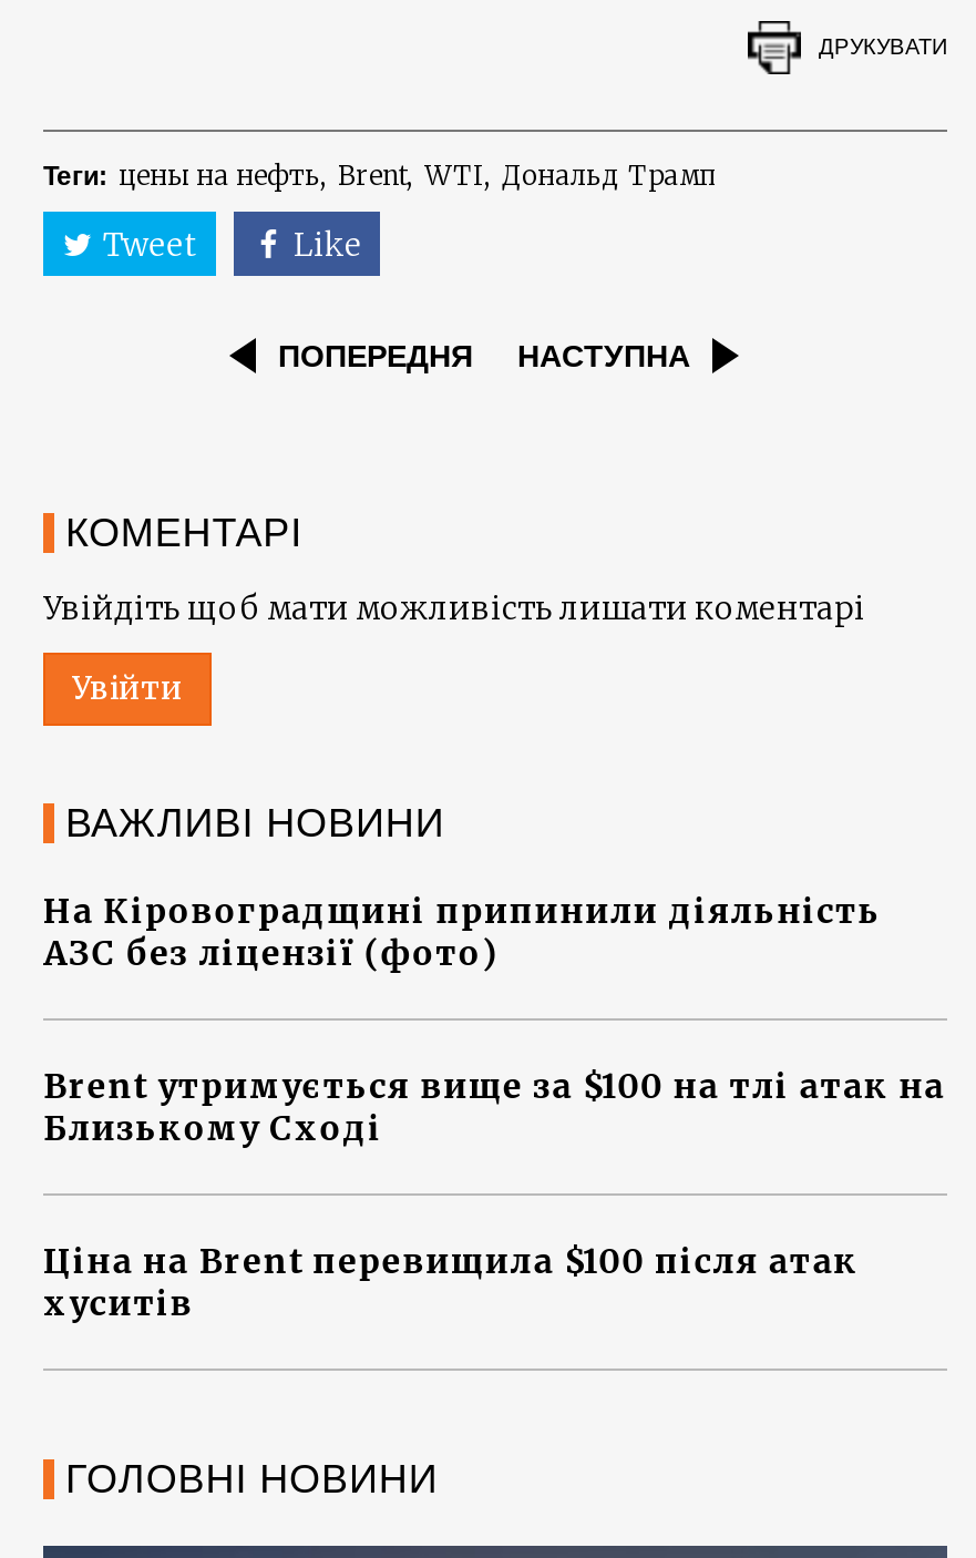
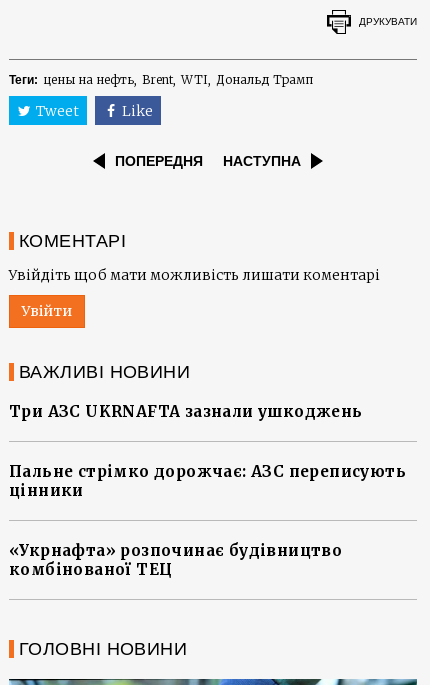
- На Кіровоградщині припинили діяльність
- АЗС без ліцензії (фото)
+ Три АЗС UKRNAFTA зазнали ушкоджень

- Brent утримується вище за $100 на тлі атак на
- Близькому Сході
+ Пальне стрімко дорожчає: АЗС переписують
+ цінники

- Ціна на Brent перевищила $100 після атак
- хуситів
+ «Укрнафта» розпочинає будівництво
+ комбінованої ТЕЦ
